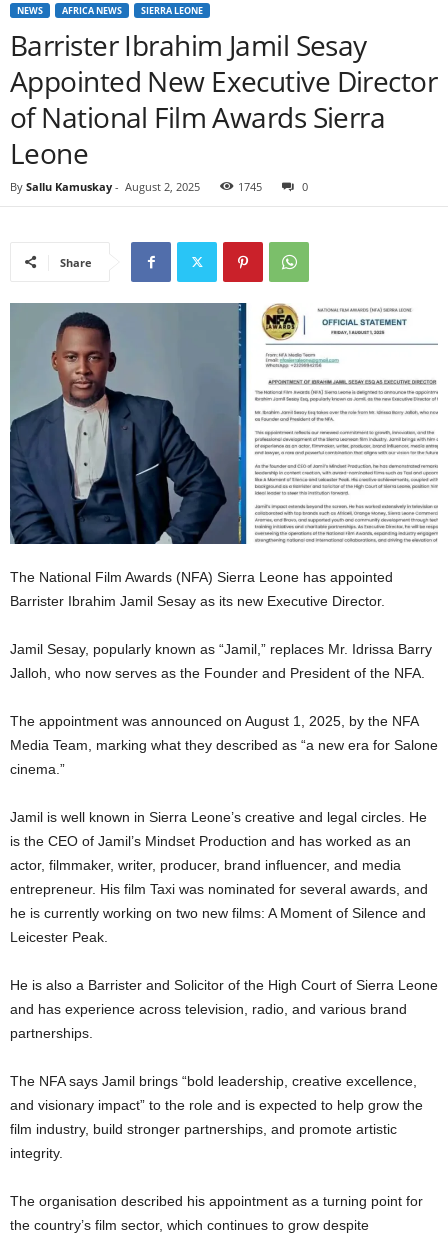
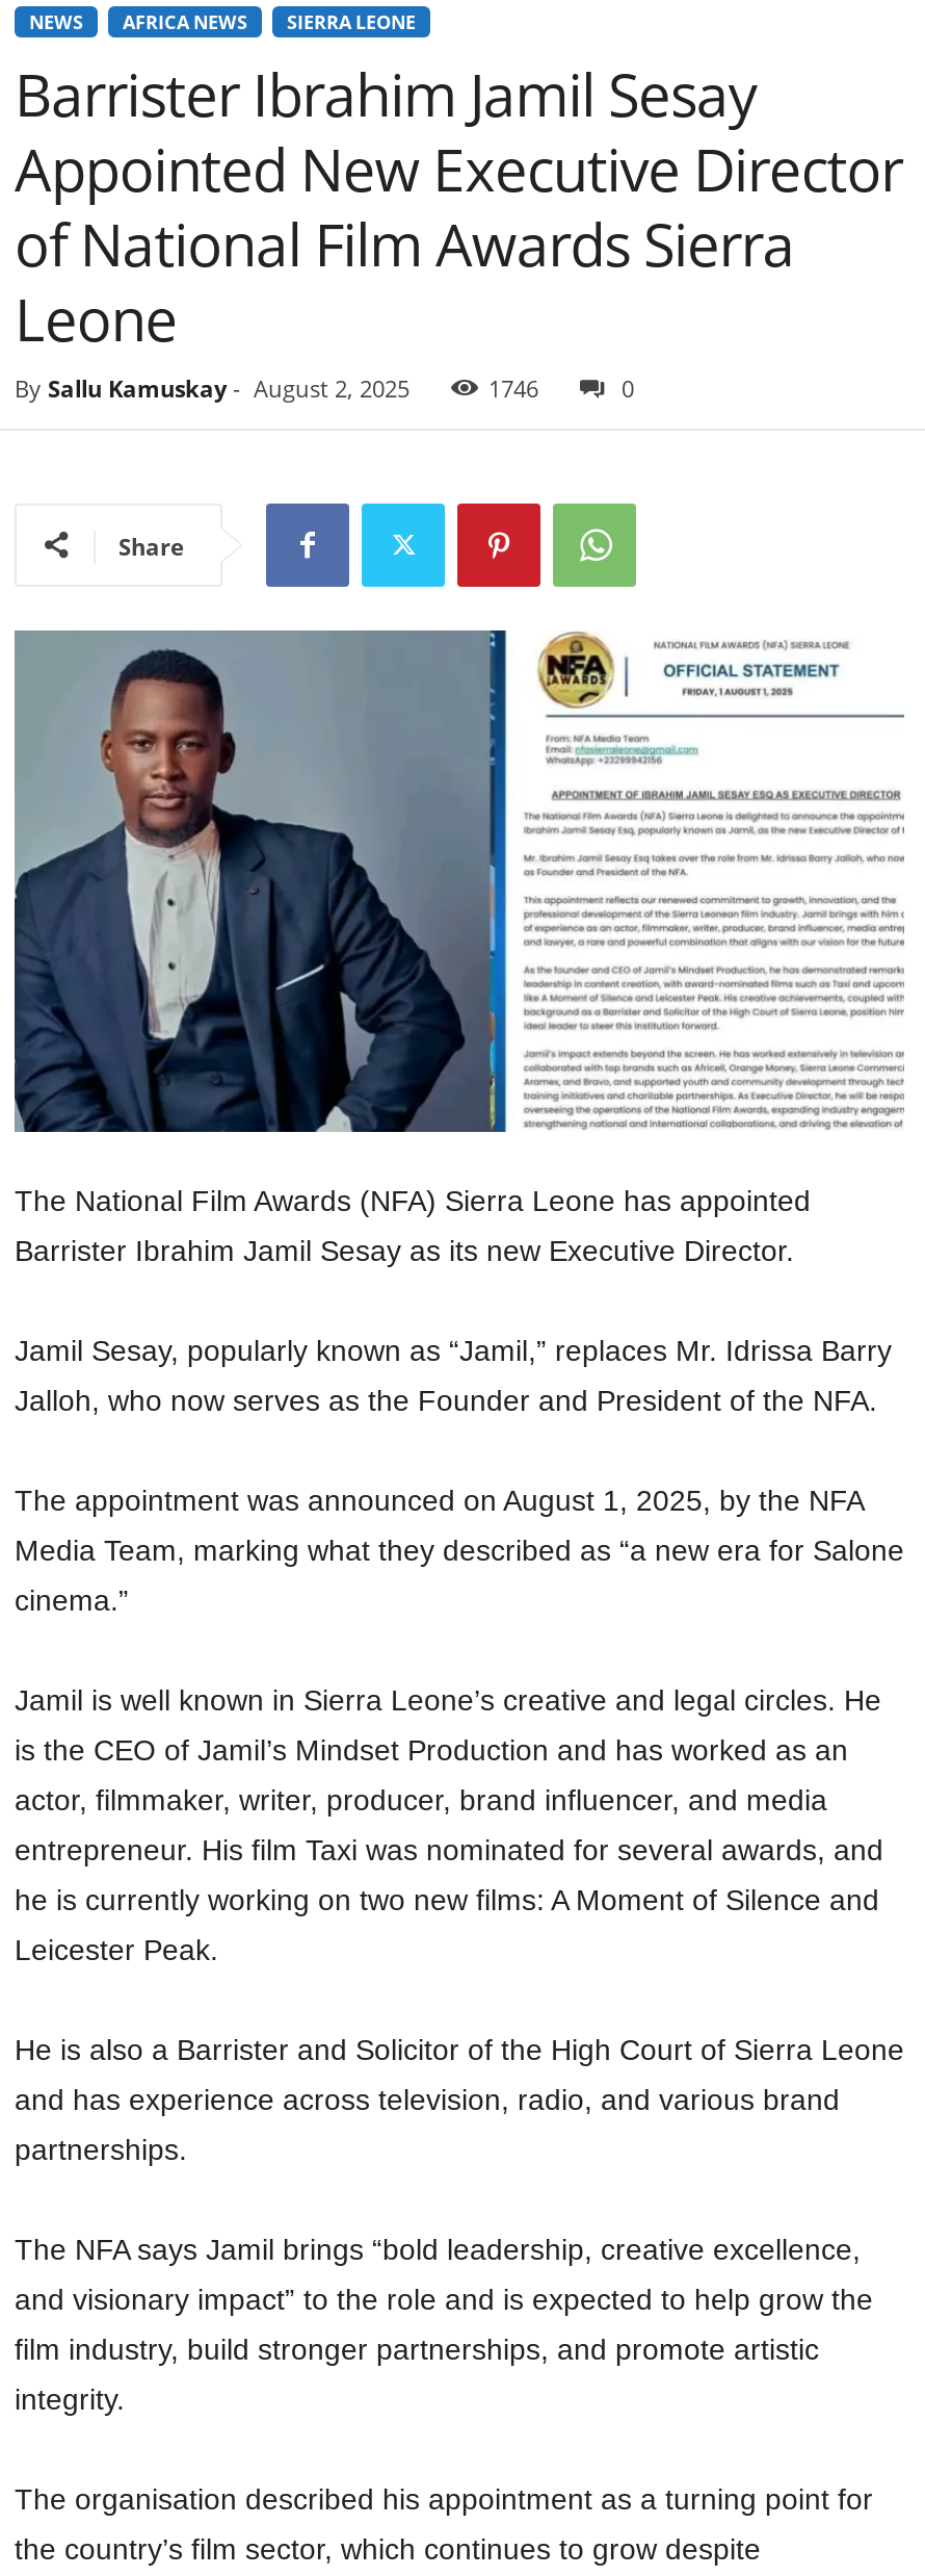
- 1745
+ 1746
